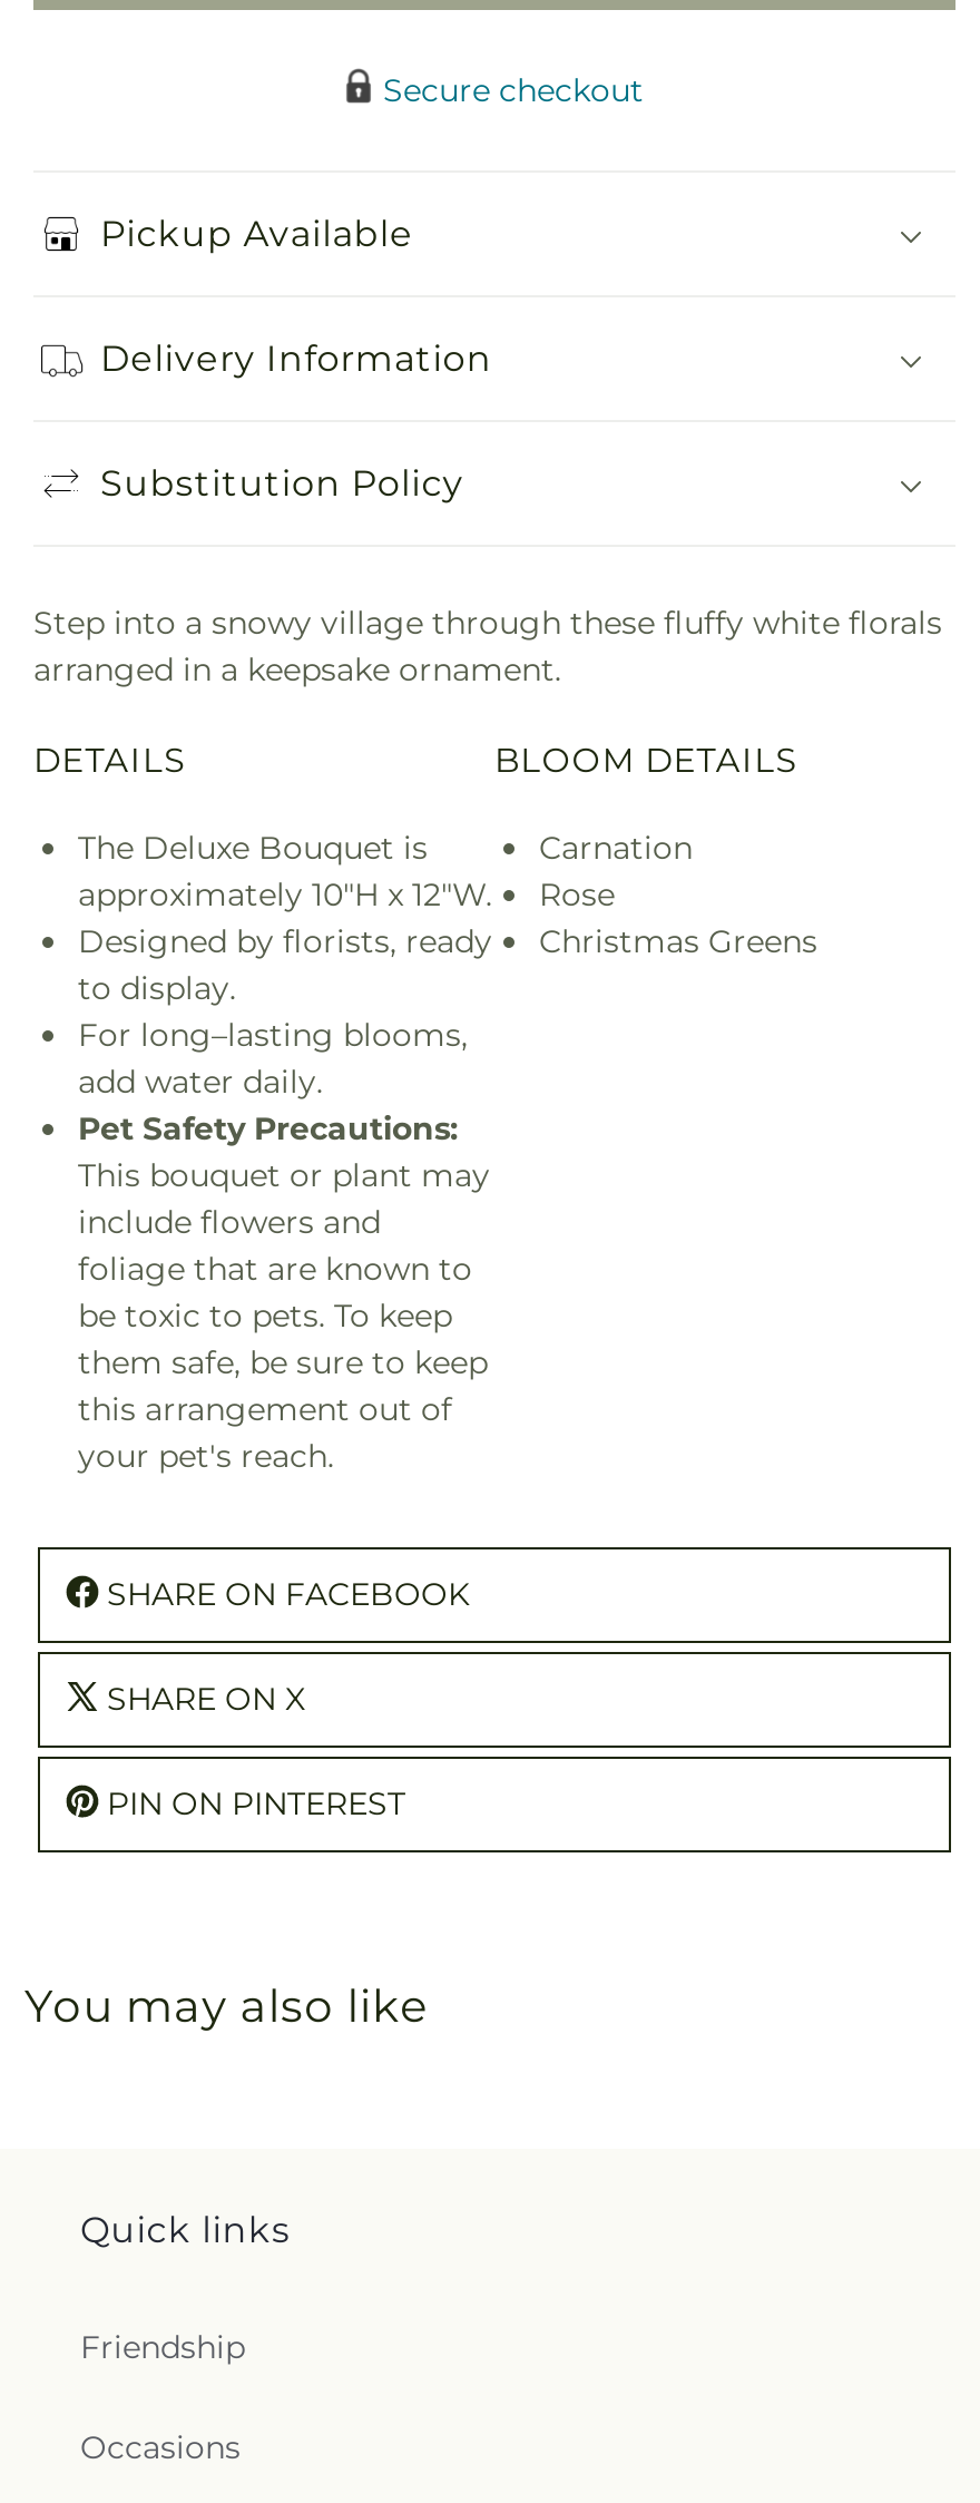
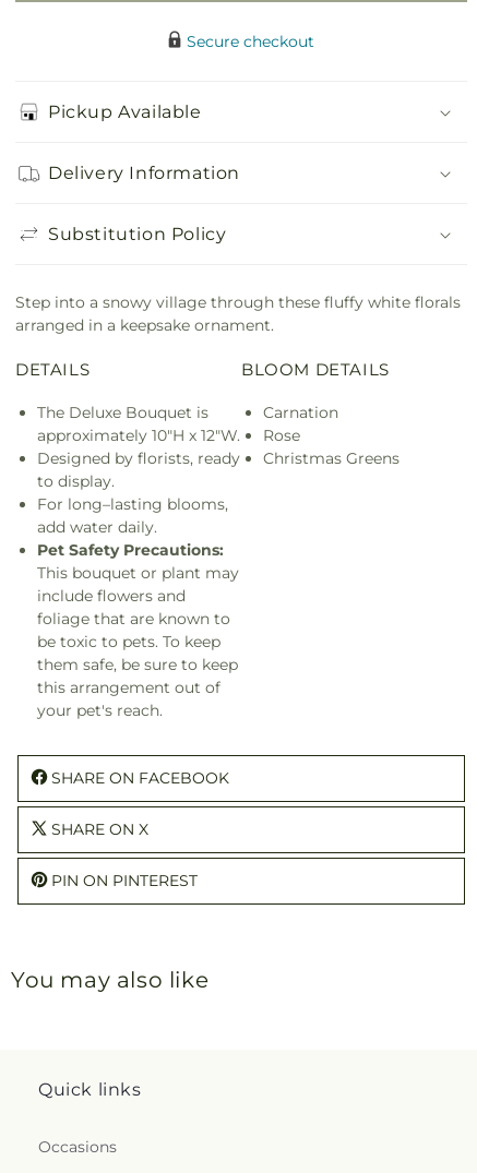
- Friendship
